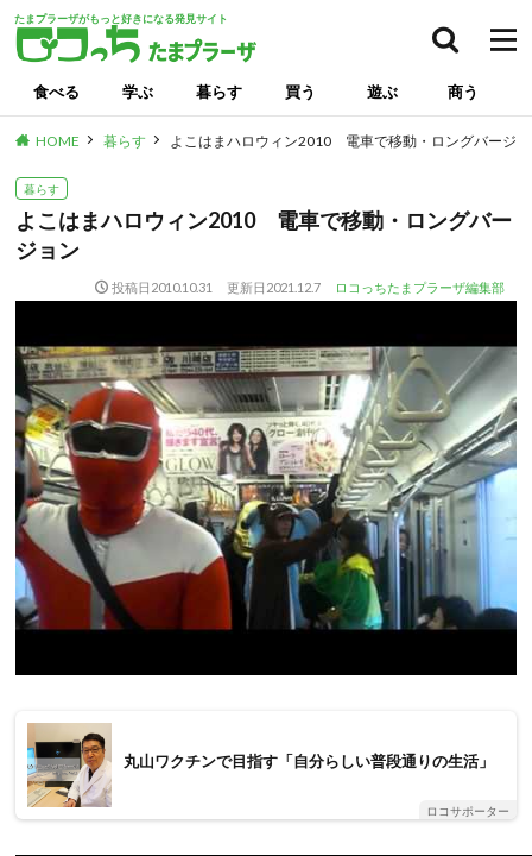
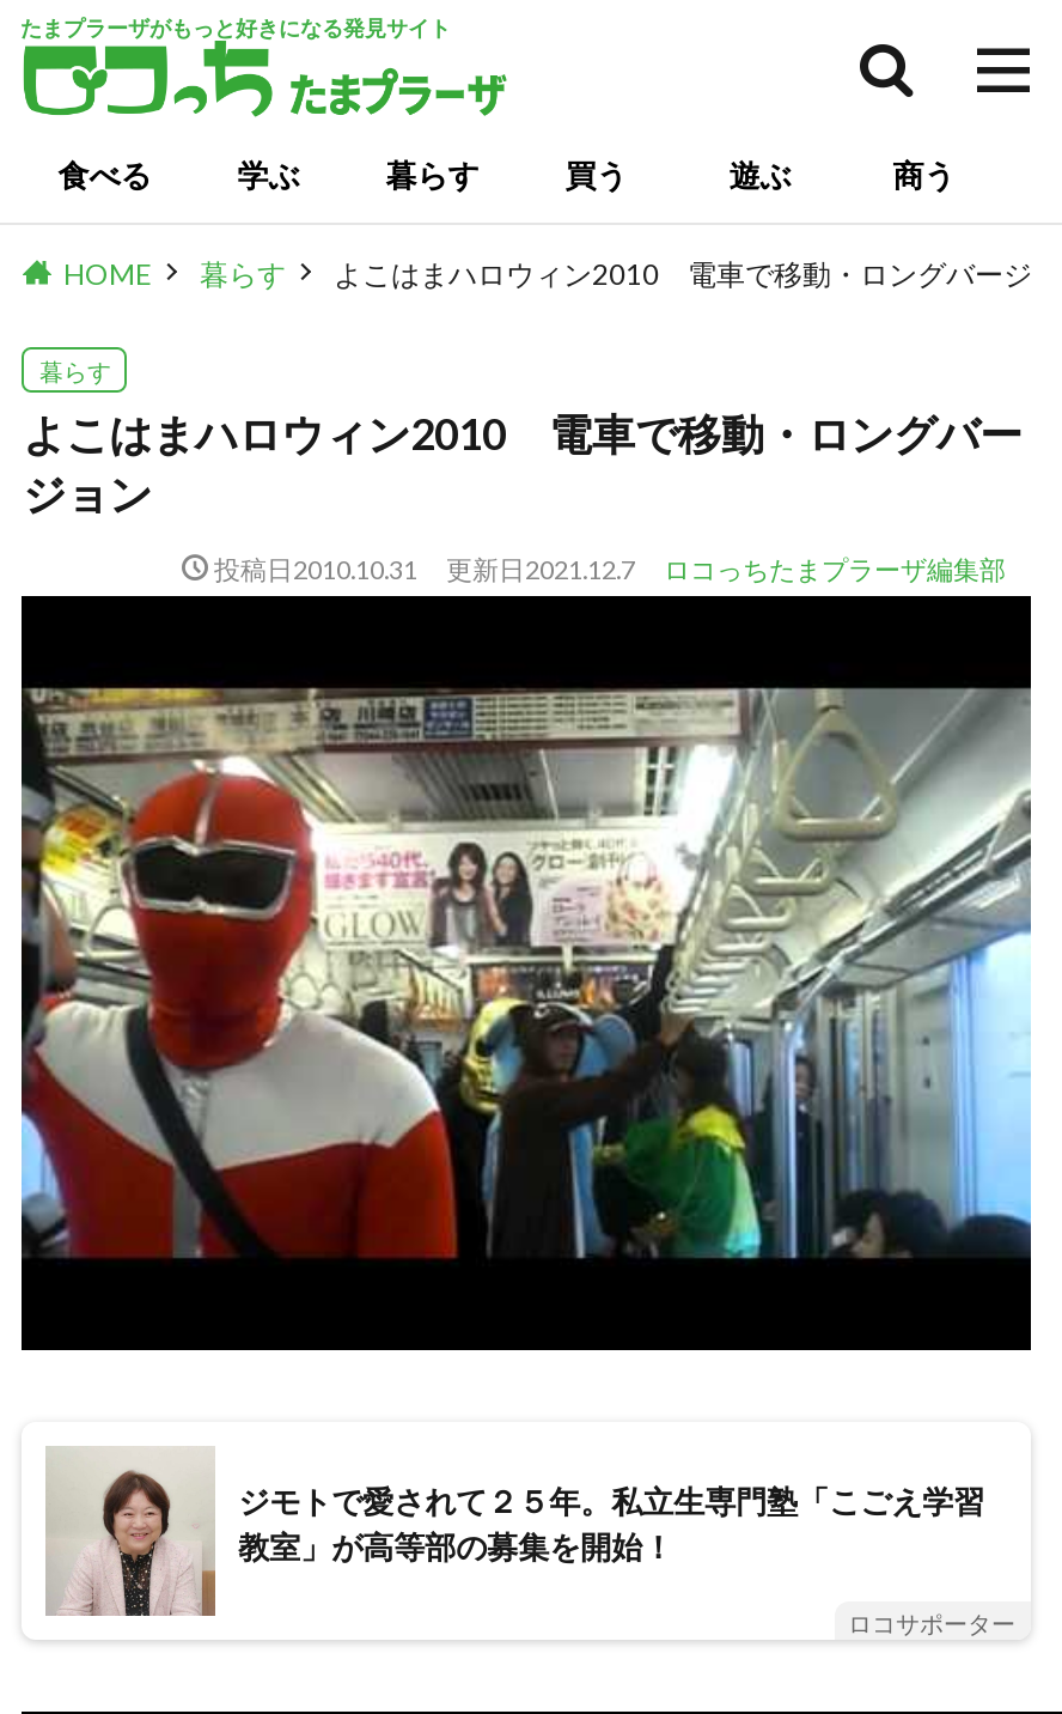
- [image]
- 丸山ワクチンで目指す「自分らしい普段通りの生活」
+ [image]
+ ジモトで愛されて２５年。私立生専門塾「こごえ学習
+ 教室」が高等部の募集を開始！
